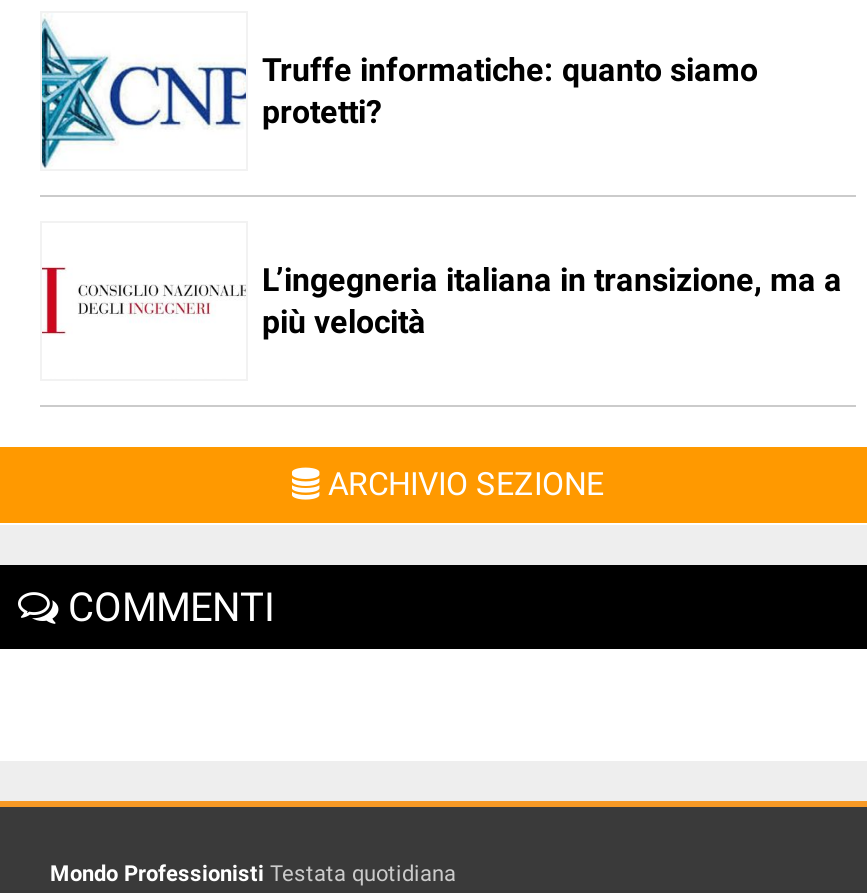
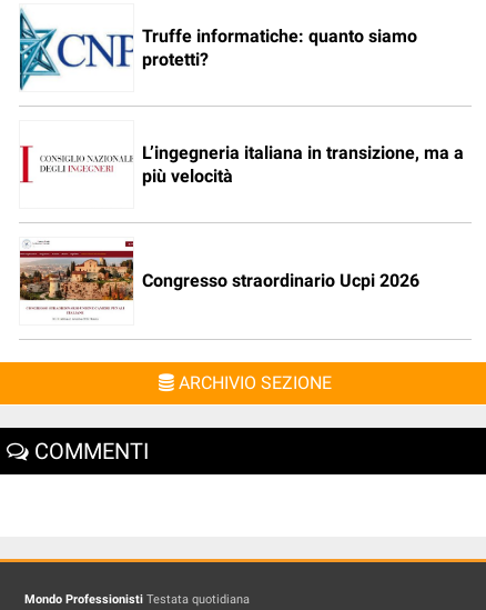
+ [image]
+ Congresso straordinario Ucpi 2026
